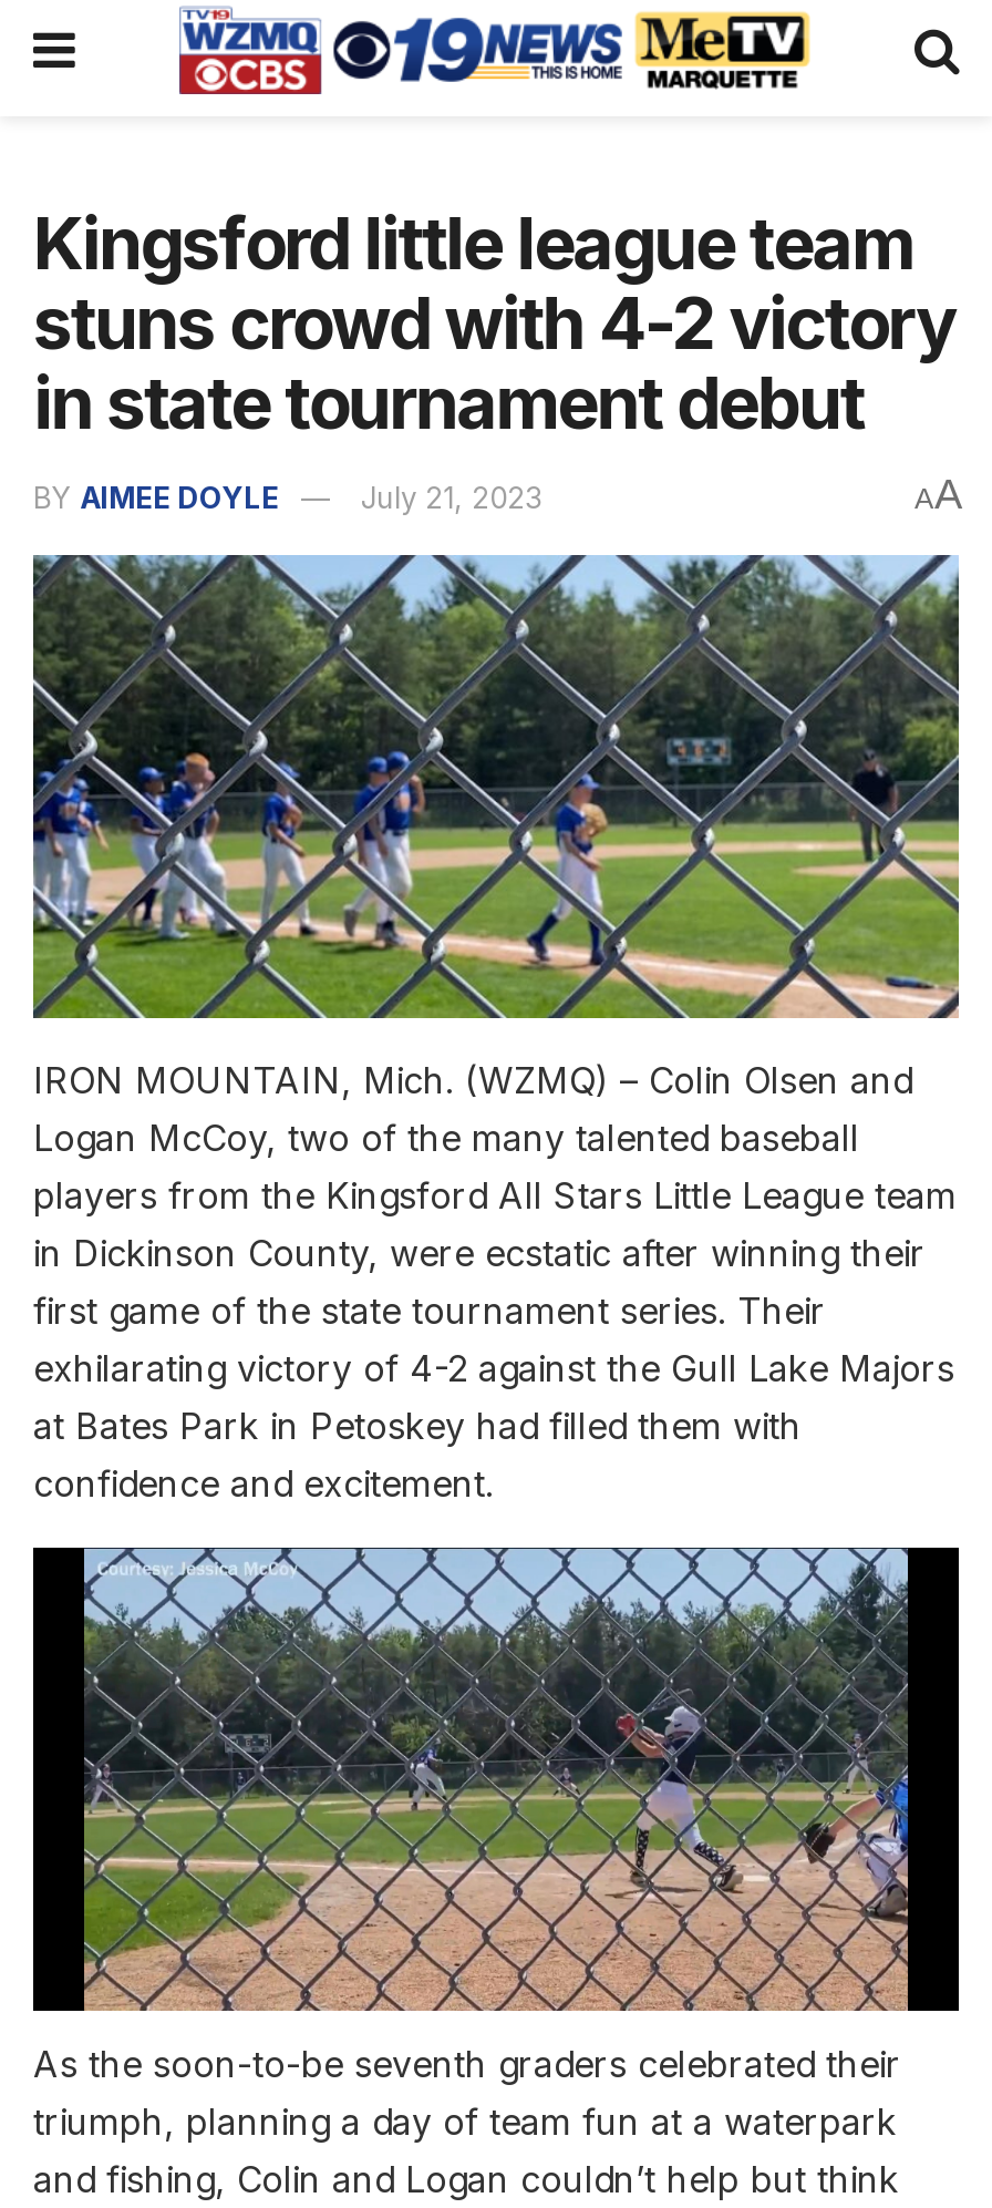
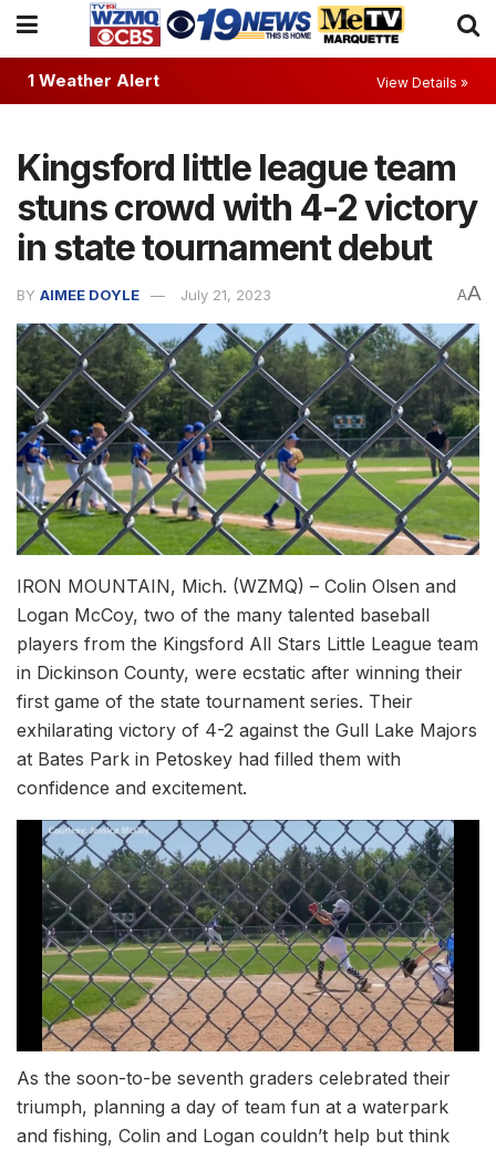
+ 1 Weather Alert
+ View Details »
